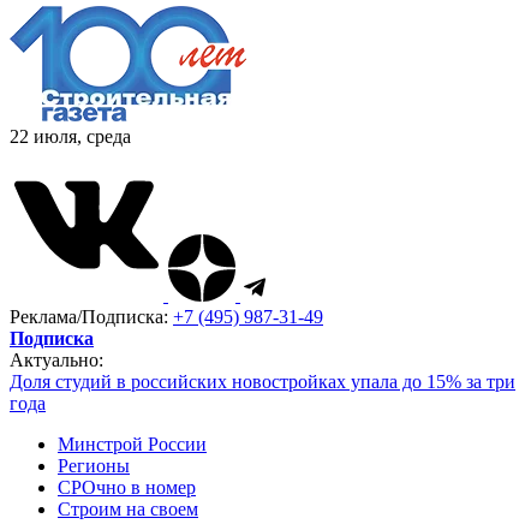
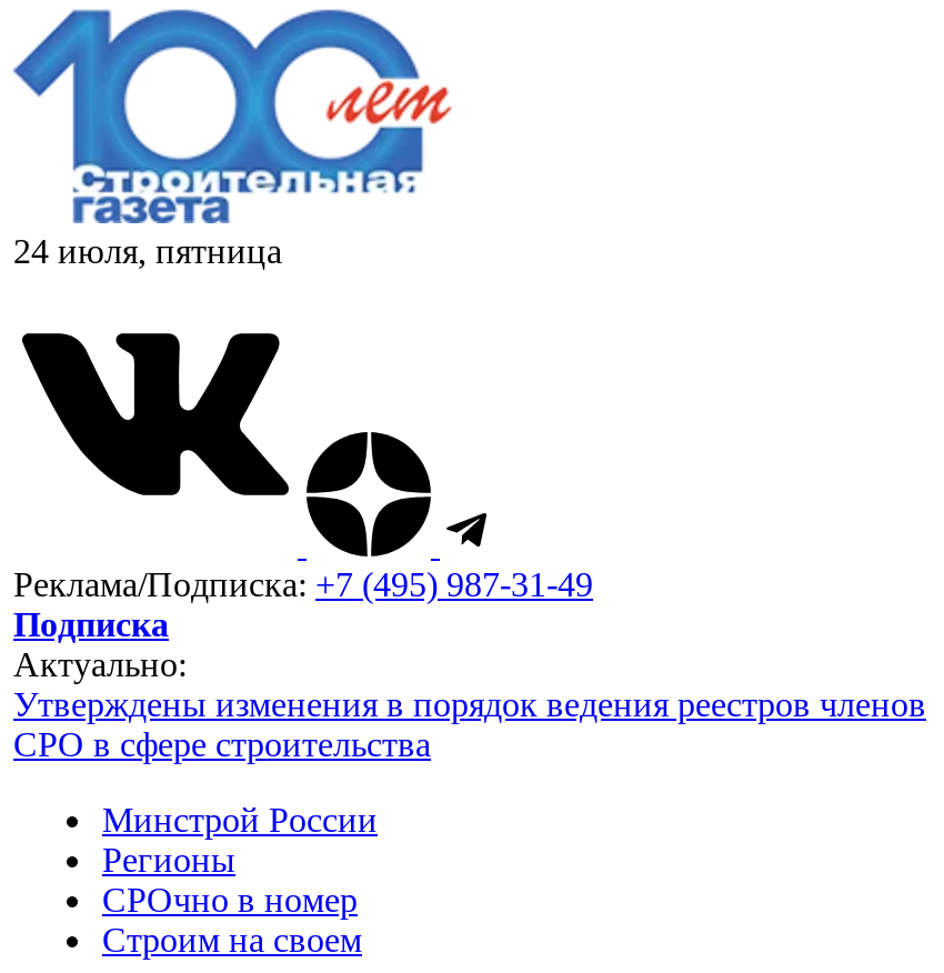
- 22 июля, среда
+ 24 июля, пятница

- Доля студий в российских новостройках упала до 15% за три
- года
+ Утверждены изменения в порядок ведения реестров членов
+ СРО в сфере строительства
